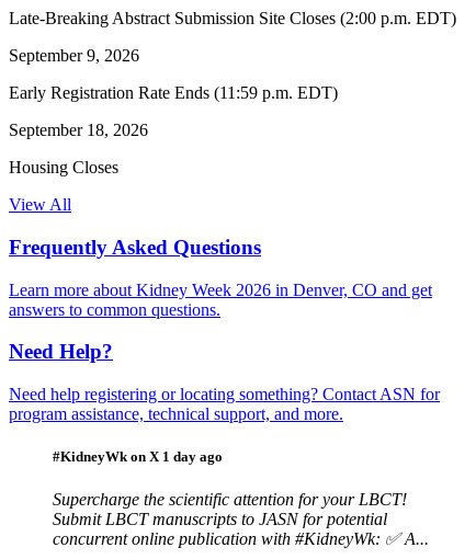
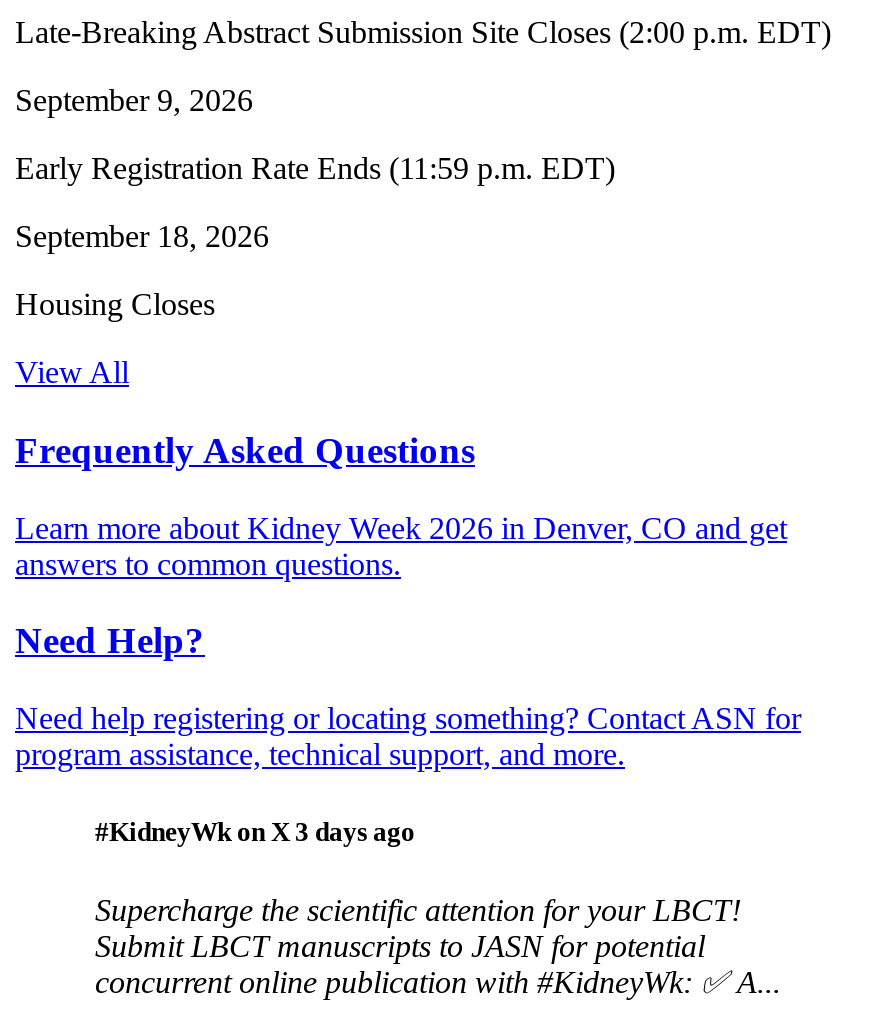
- #KidneyWk on X 1 day ago
+ #KidneyWk on X 3 days ago
